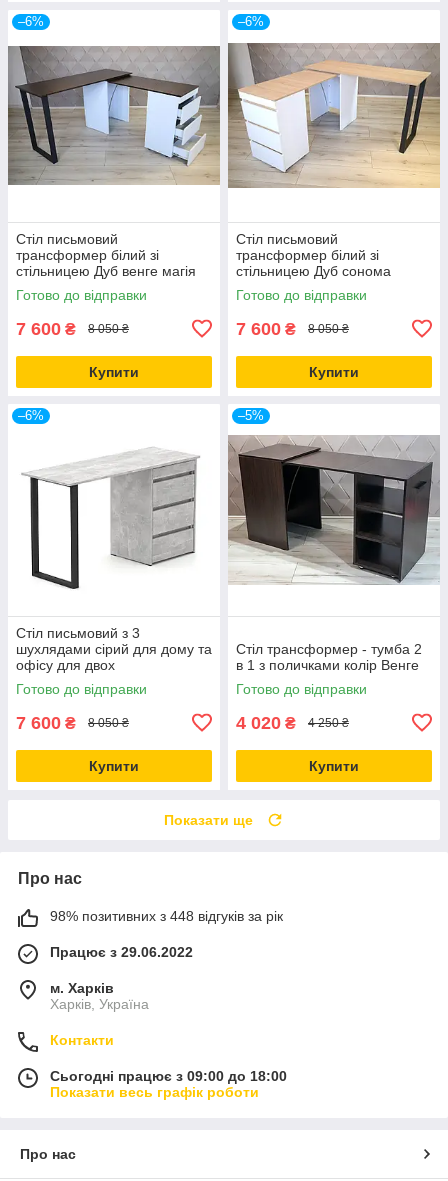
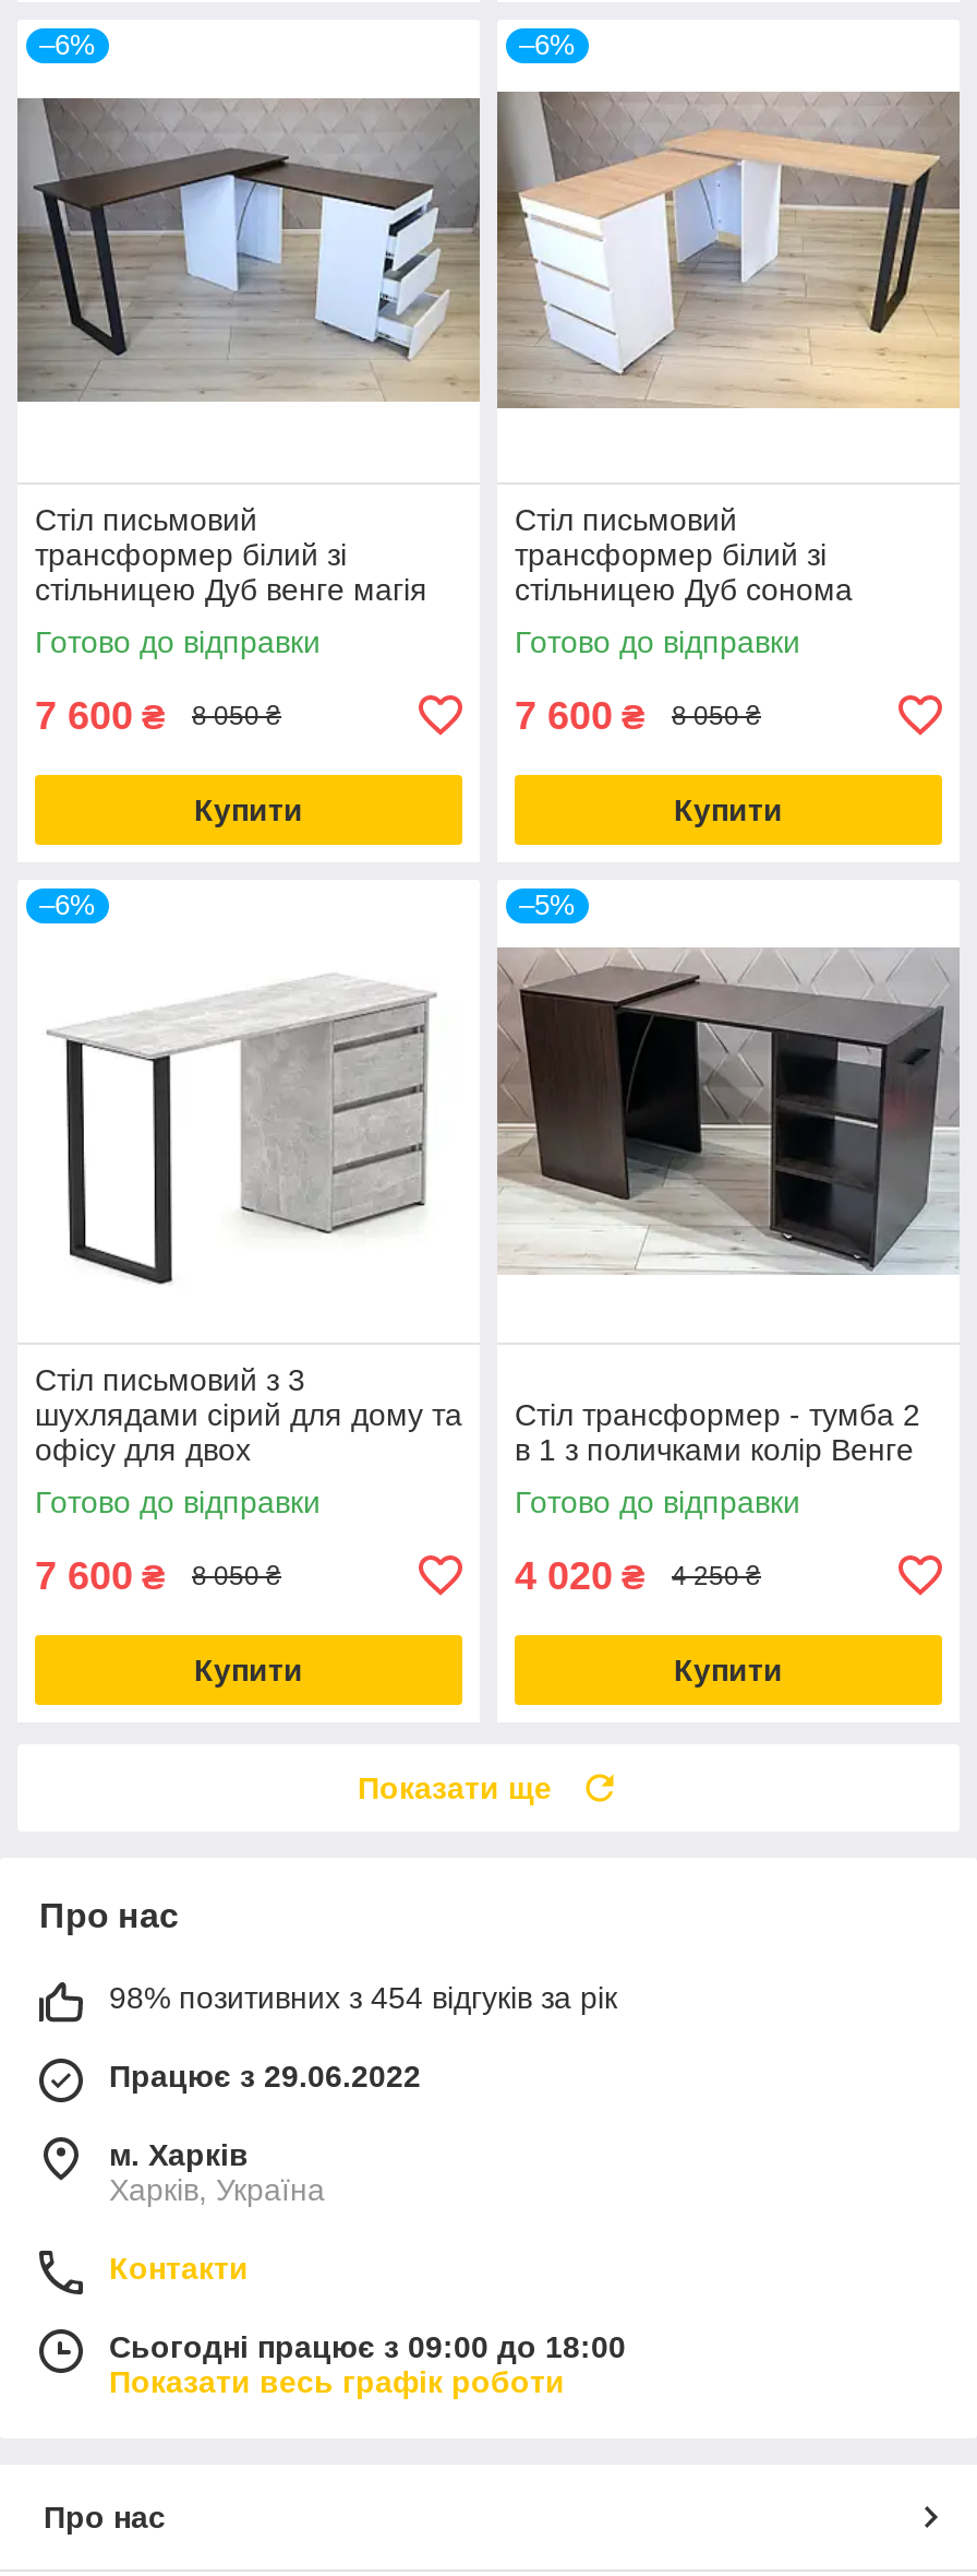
- 98% позитивних з 448 відгуків за рік
+ 98% позитивних з 454 відгуків за рік
